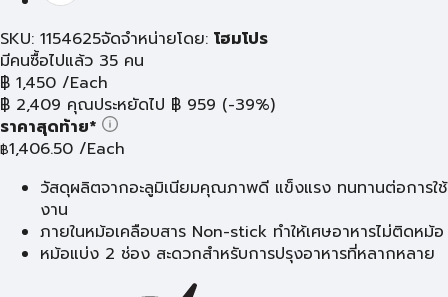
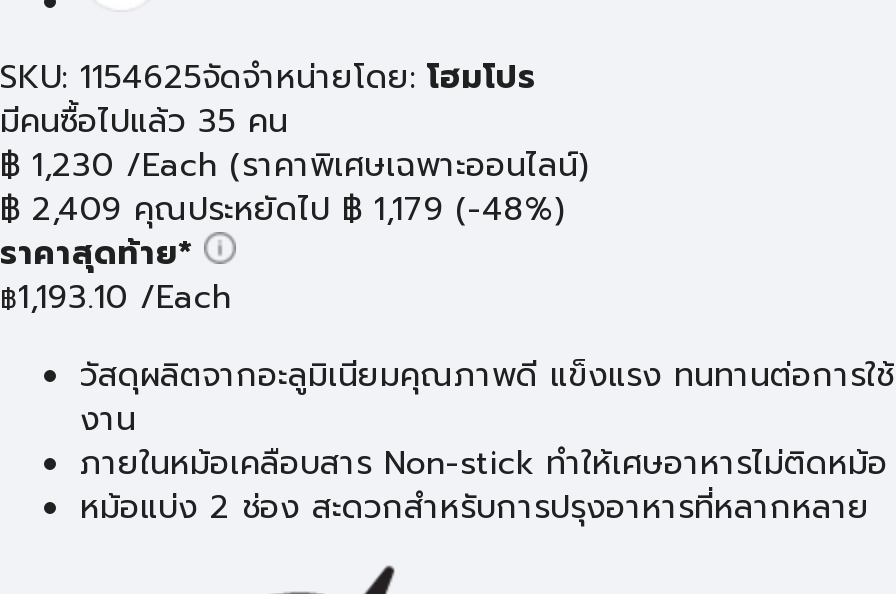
- ฿ 1,450 /Each
- ฿ 2,409 คุณประหยัดไป ฿ 959 (-39%)
+ ฿ 1,230 /Each (ราคาพิเศษเฉพาะออนไลน์)
+ ฿ 2,409 คุณประหยัดไป ฿ 1,179 (-48%)

- ฿1,406.50 /Each
+ ฿1,193.10 /Each
